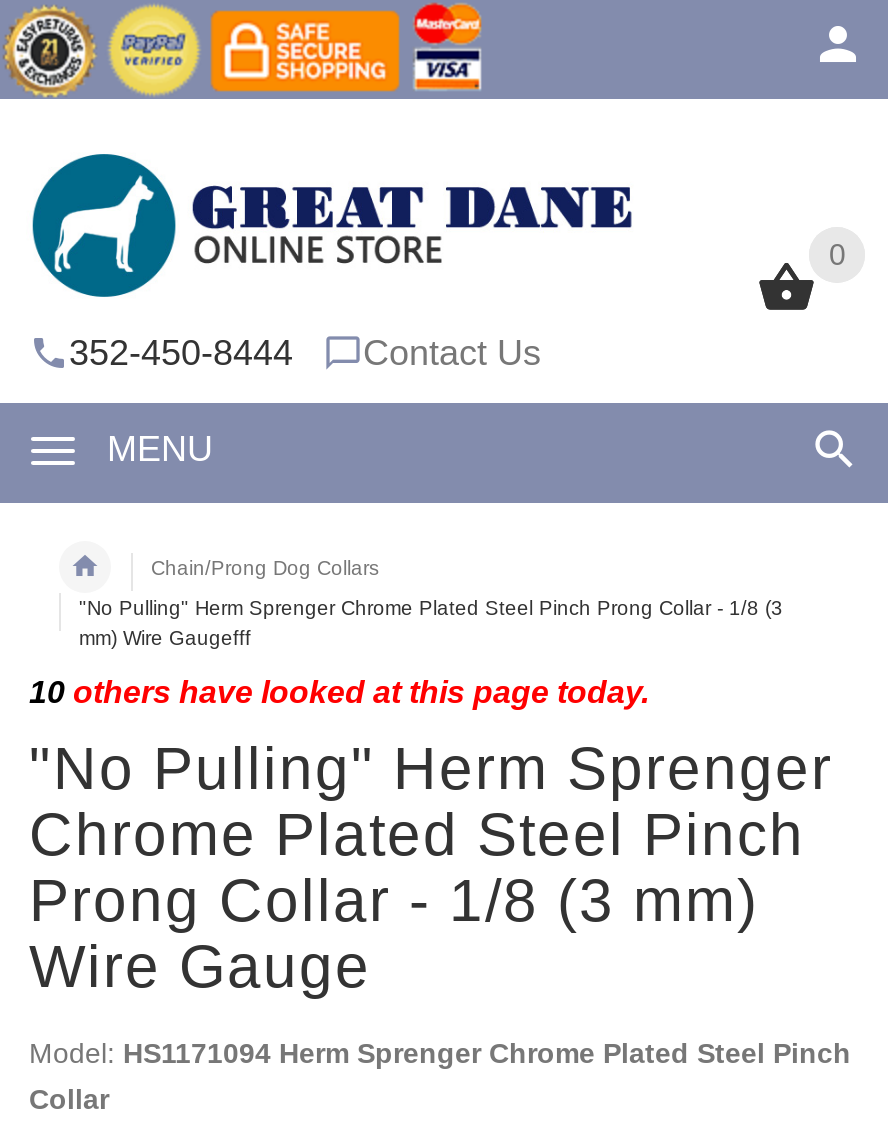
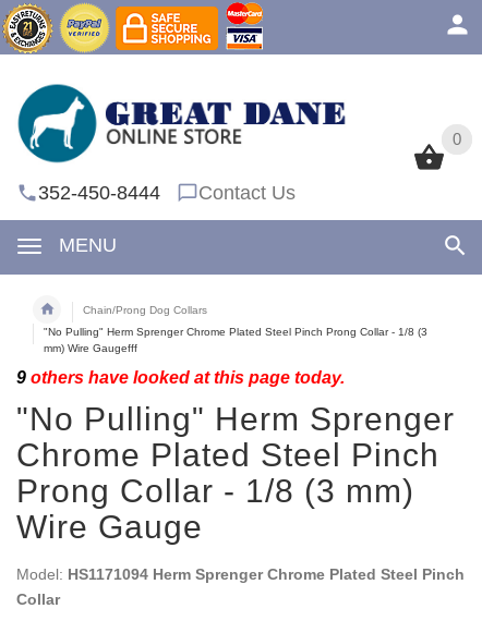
- 10 others have looked at this page today.
+ 9 others have looked at this page today.
